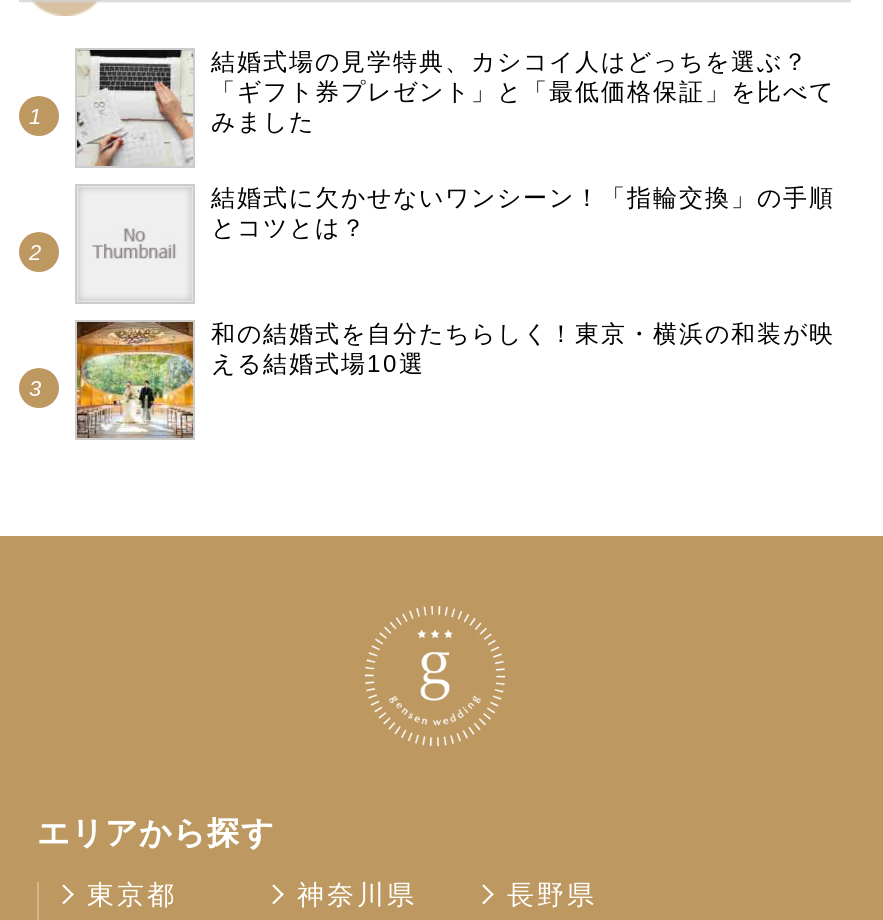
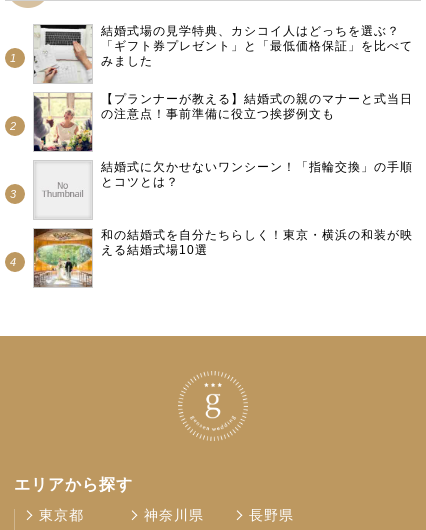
+ [image]
+ 【プランナーが教える】結婚式の親のマナーと式当日
+ の注意点！事前準備に役立つ挨拶例文も
